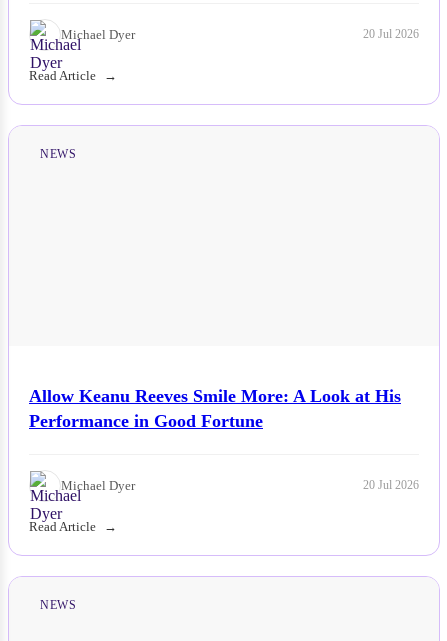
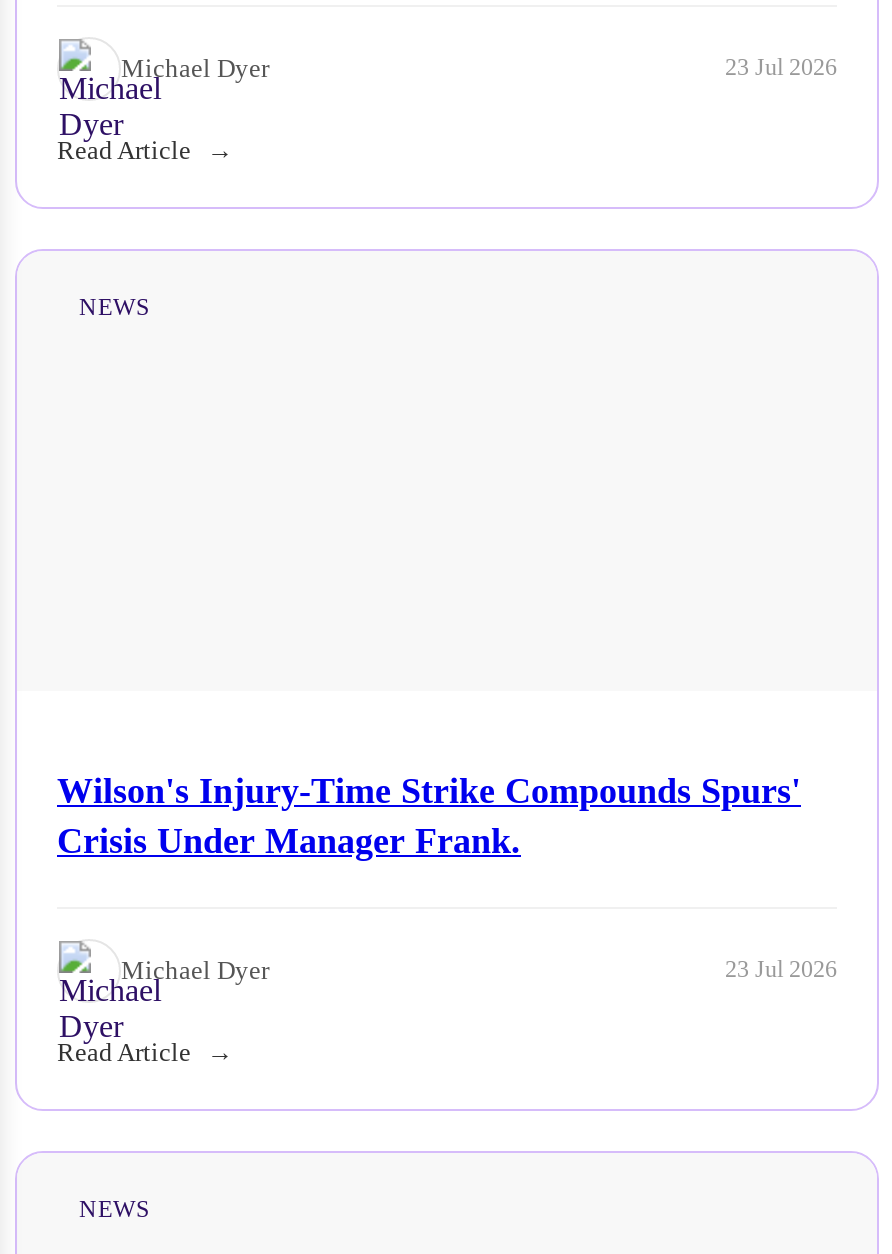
- 20 Jul 2026
+ 23 Jul 2026

- Allow Keanu Reeves Smile More: A Look at His
- Performance in Good Fortune
+ Wilson's Injury-Time Strike Compounds Spurs'
+ Crisis Under Manager Frank.

- 20 Jul 2026
+ 23 Jul 2026
